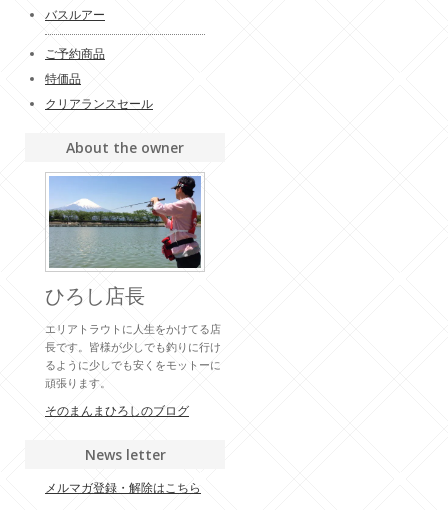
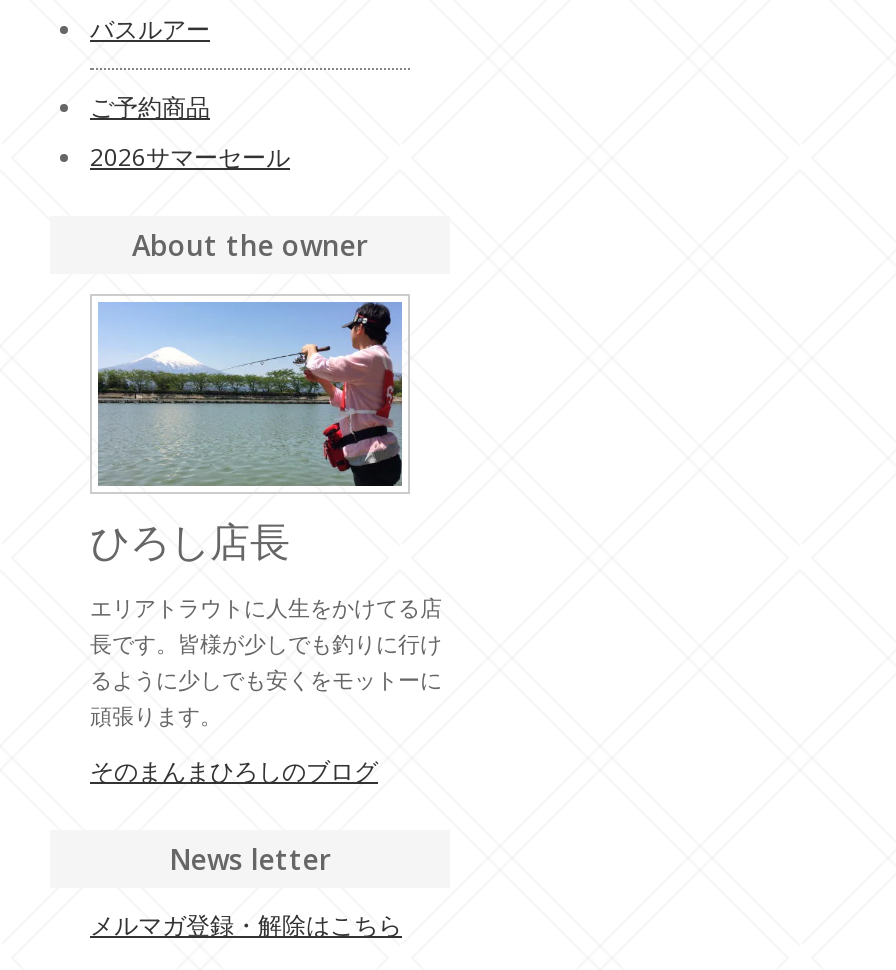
- 特価品
- クリアランスセール
+ 2026サマーセール
